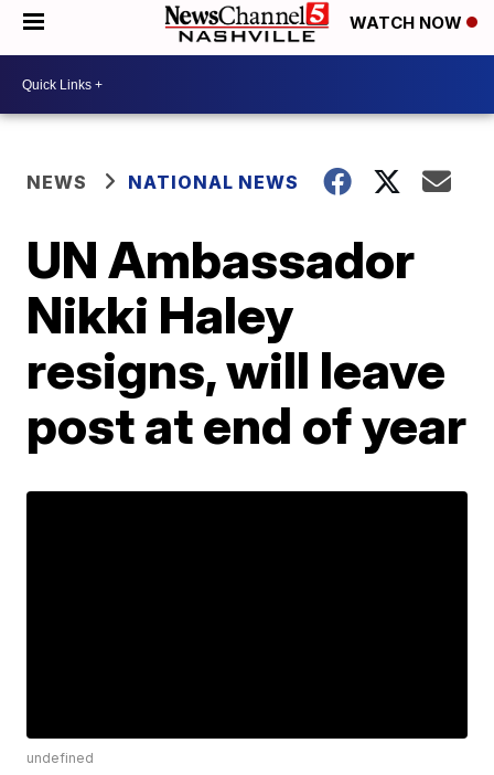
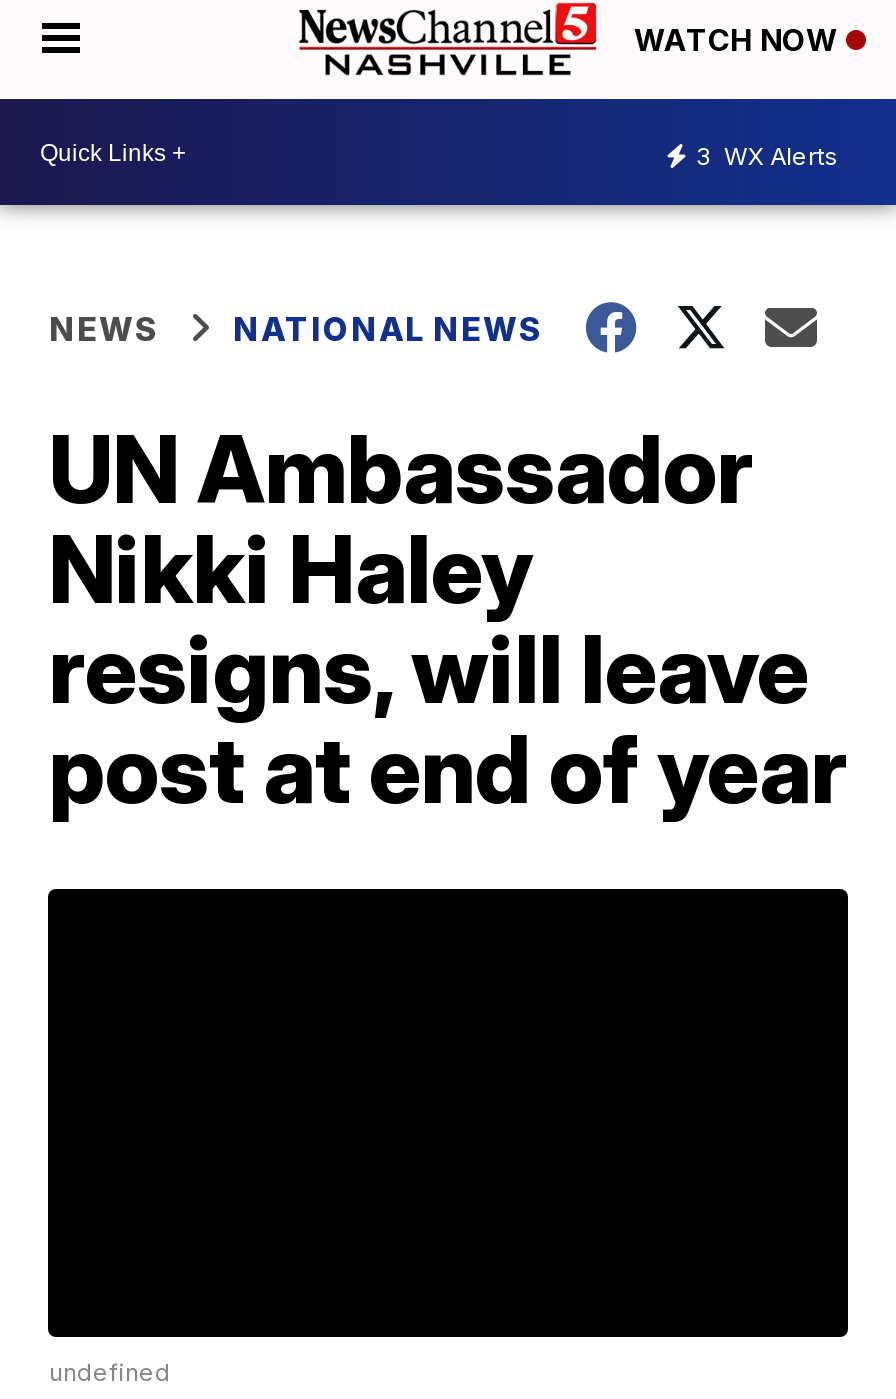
+ 3 WX Alerts
